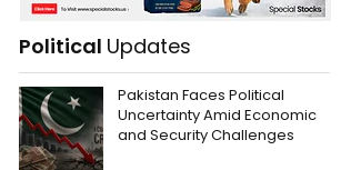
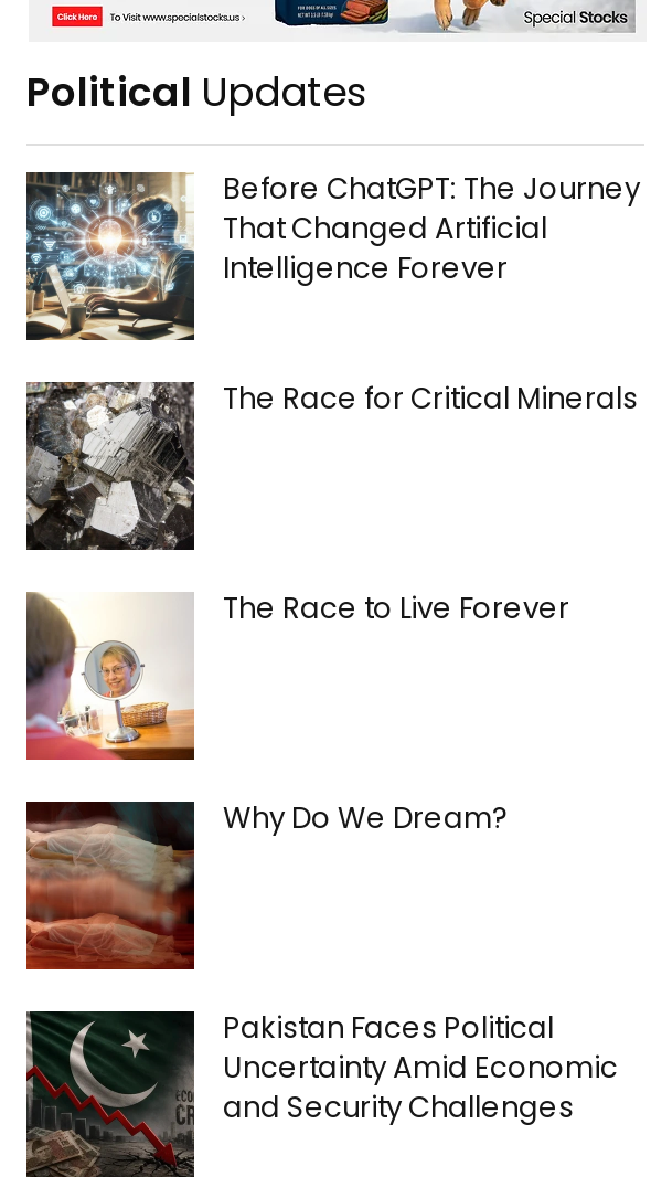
+ [image]
+ Before ChatGPT: The Journey
+ That Changed Artificial
+ Intelligence Forever
+ The Race for Critical Minerals

+ [image]
+ The Race to Live Forever

+ [image]
+ Why Do We Dream?

+ [image]
